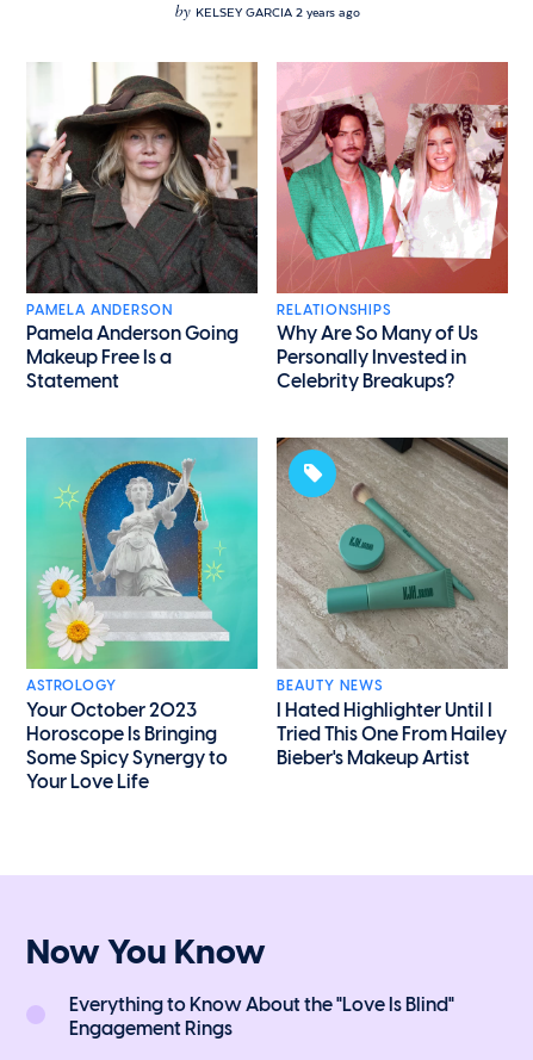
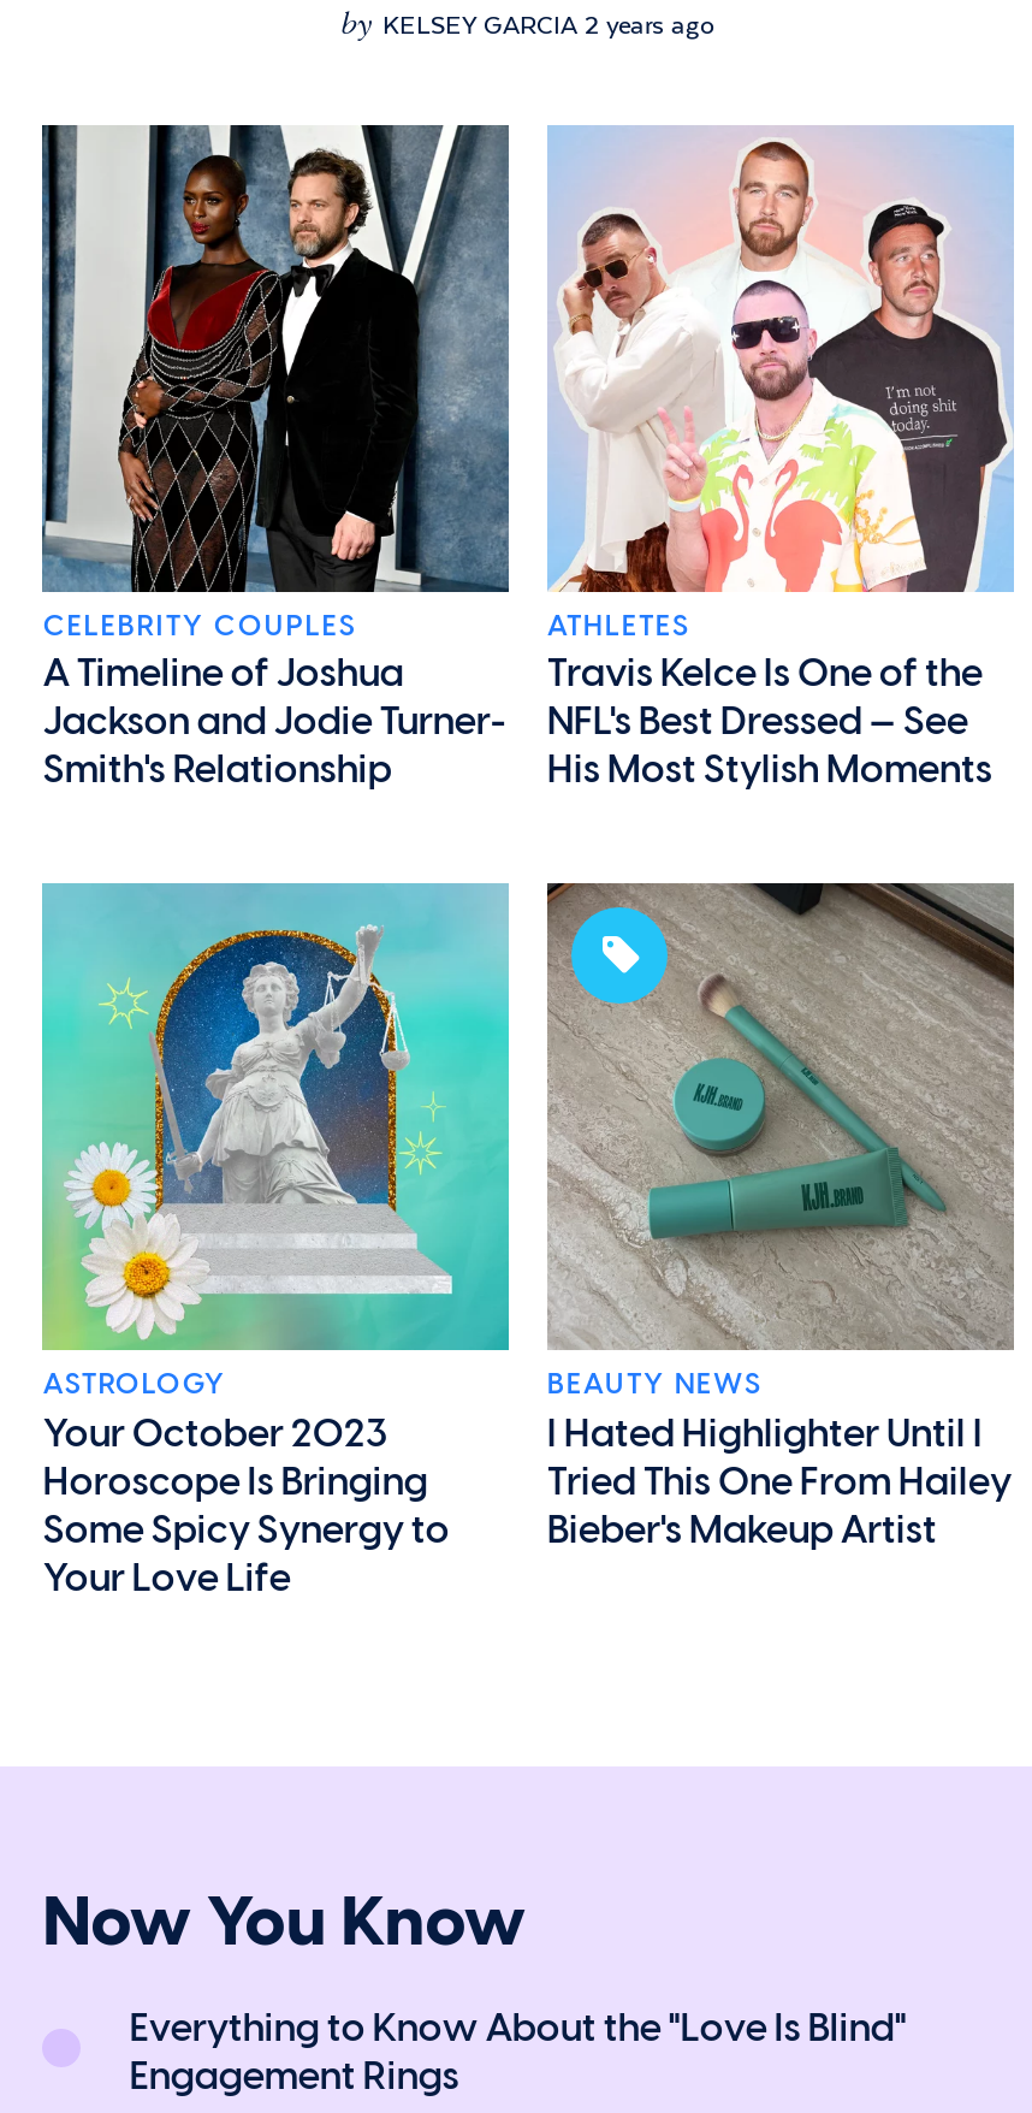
- [image]
- PAMELA ANDERSON
- Pamela Anderson Going
- Makeup Free Is a
- Statement
+ [image]
+ CELEBRITY COUPLES
+ A Timeline of Joshua
+ Jackson and Jodie Turner-
+ Smith's Relationship

- [image]
- RELATIONSHIPS
- Why Are So Many of Us
- Personally Invested in
- Celebrity Breakups?
+ [image]
+ ATHLETES
+ Travis Kelce Is One of the
+ NFL's Best Dressed — See
+ His Most Stylish Moments
